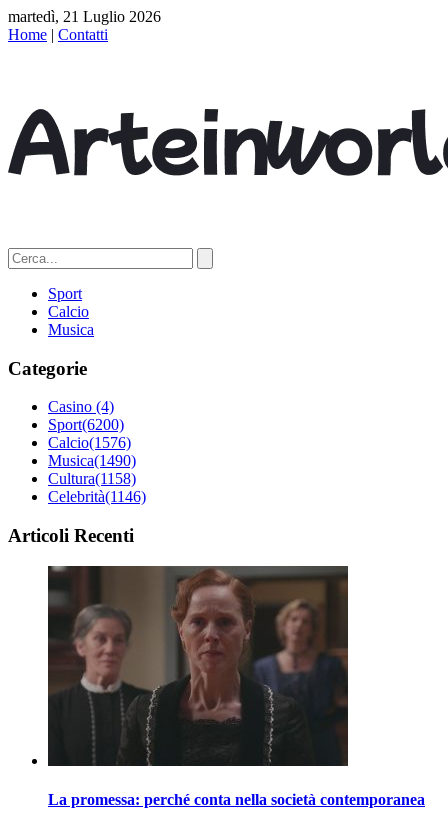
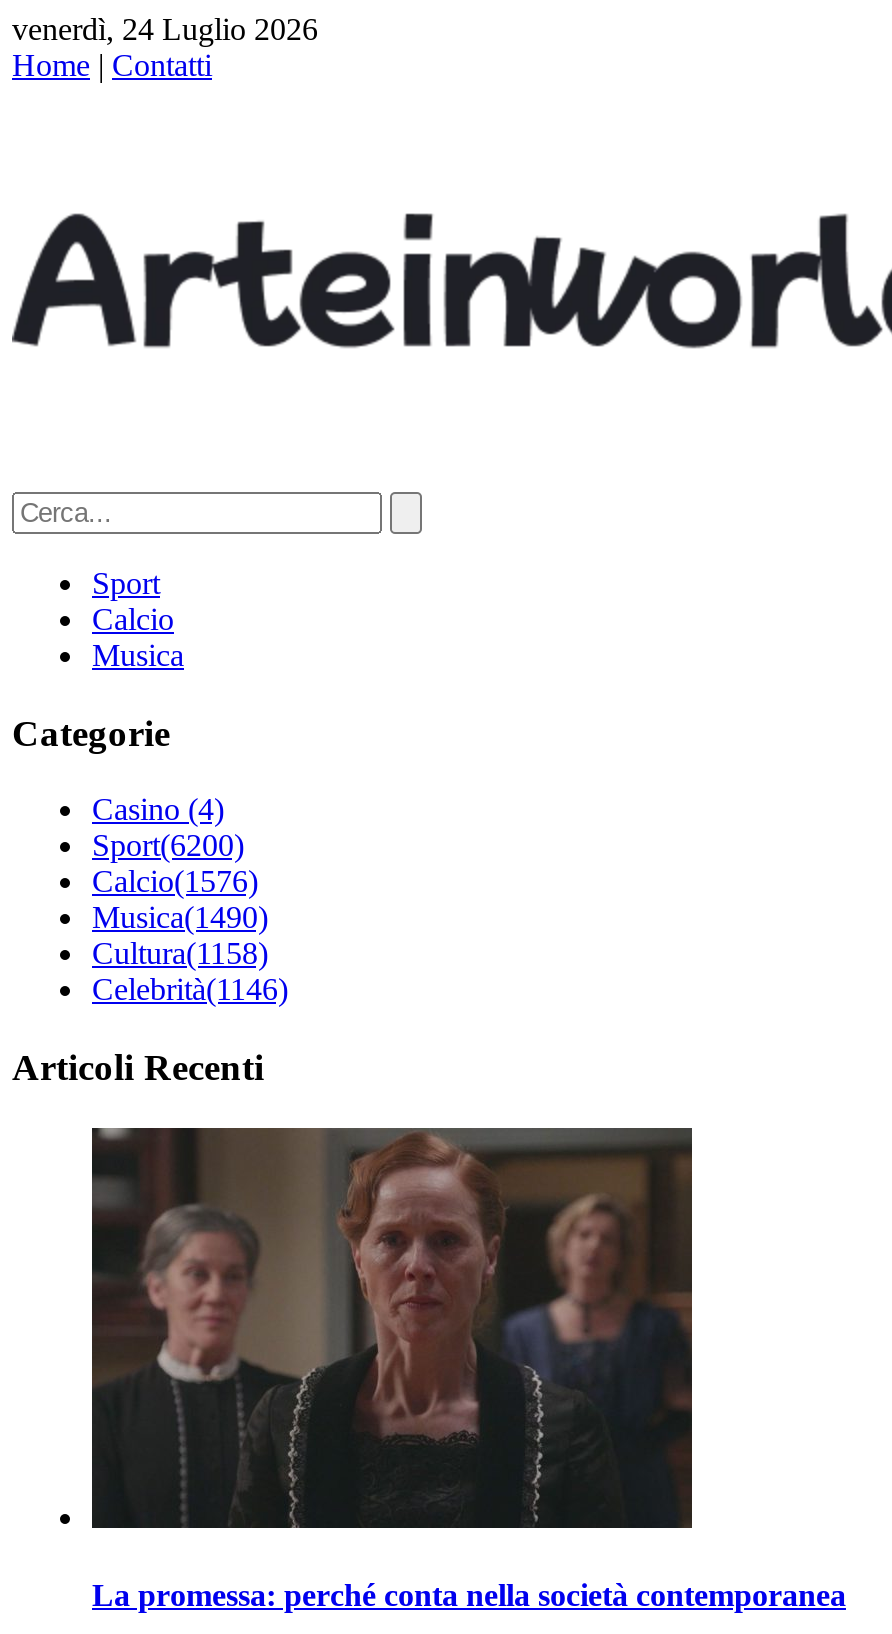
- martedì, 21 Luglio 2026
+ venerdì, 24 Luglio 2026
